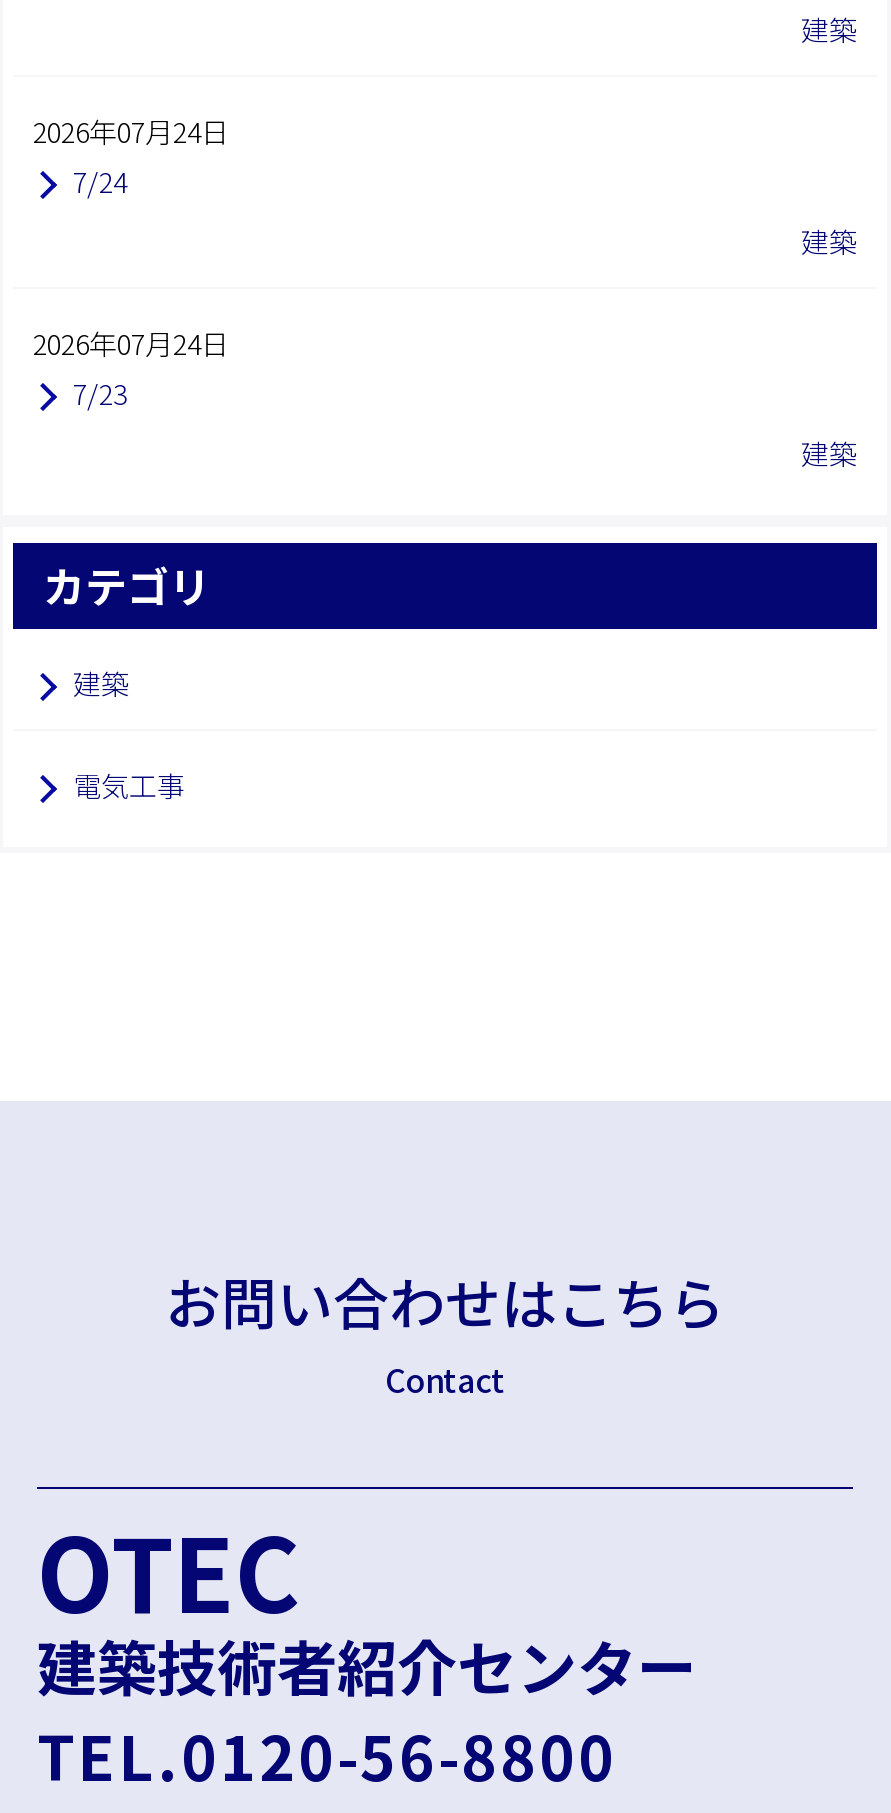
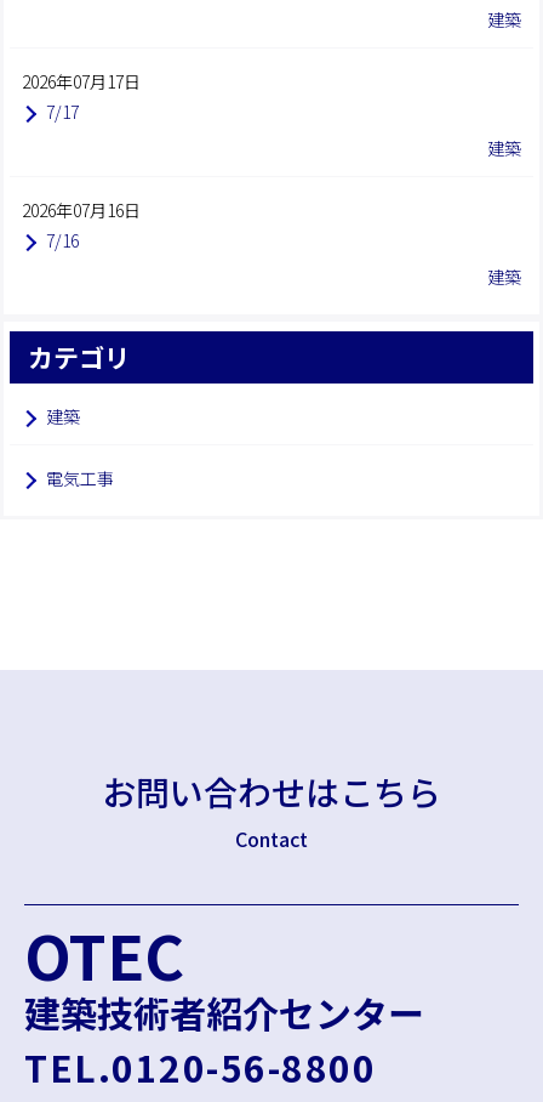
- 2026年07月24日
+ 2026年07月17日

- 7/24
+ 7/17

- 2026年07月24日
+ 2026年07月16日

- 7/23
+ 7/16
